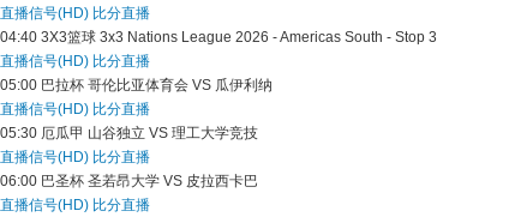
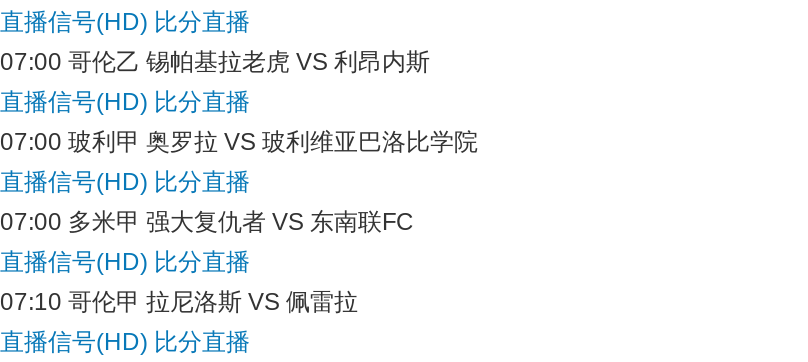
- 04:40 3X3篮球3x3 Nations League 2026 - Americas South - Stop 3
+ 07:00 哥伦乙锡帕基拉老虎 VS 利昂内斯

- 05:00 巴拉杯哥伦比亚体育会 VS 瓜伊利纳
+ 07:00 玻利甲奥罗拉 VS 玻利维亚巴洛比学院

- 05:30 厄瓜甲山谷独立 VS 理工大学竞技
+ 07:00 多米甲强大复仇者 VS 东南联FC

- 06:00 巴圣杯圣若昂大学 VS 皮拉西卡巴
+ 07:10 哥伦甲拉尼洛斯 VS 佩雷拉
